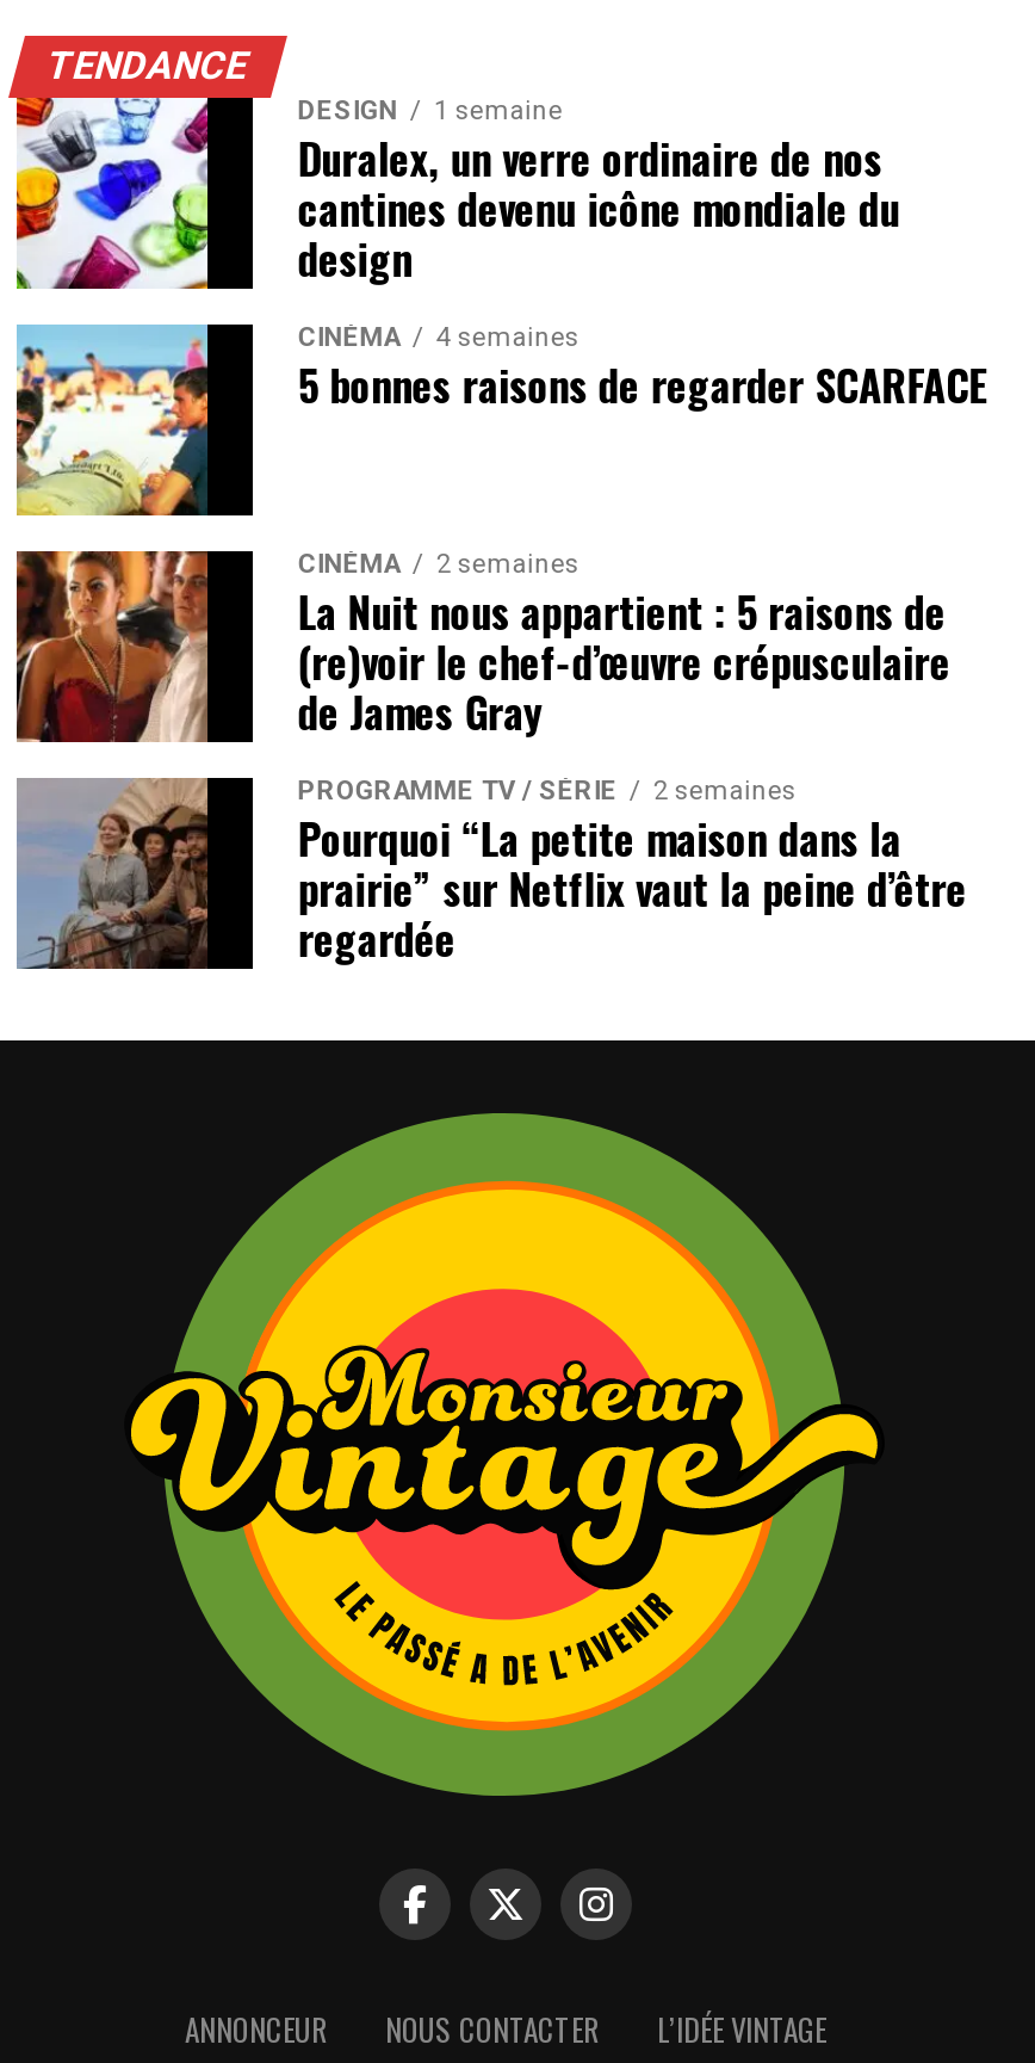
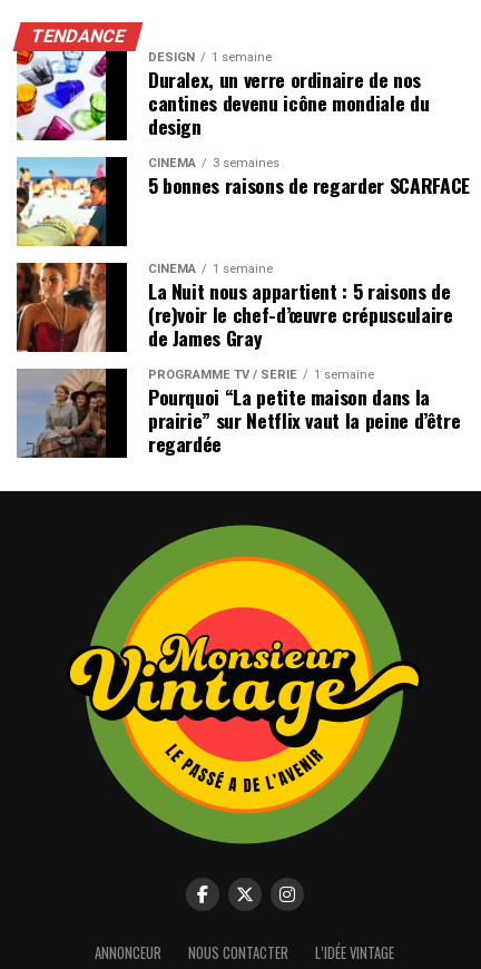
- CINÉMA 4 semaines
+ CINÉMA 3 semaines

- CINÉMA 2 semaines
+ CINÉMA 1 semaine

- PROGRAMME TV / SÉRIE 2 semaines
+ PROGRAMME TV / SÉRIE 1 semaine
